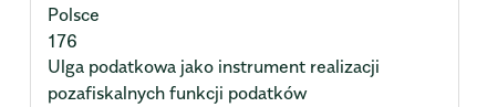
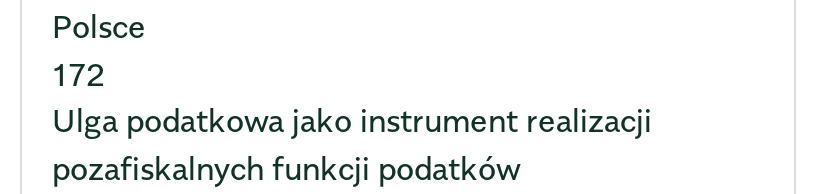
- 176
+ 172
